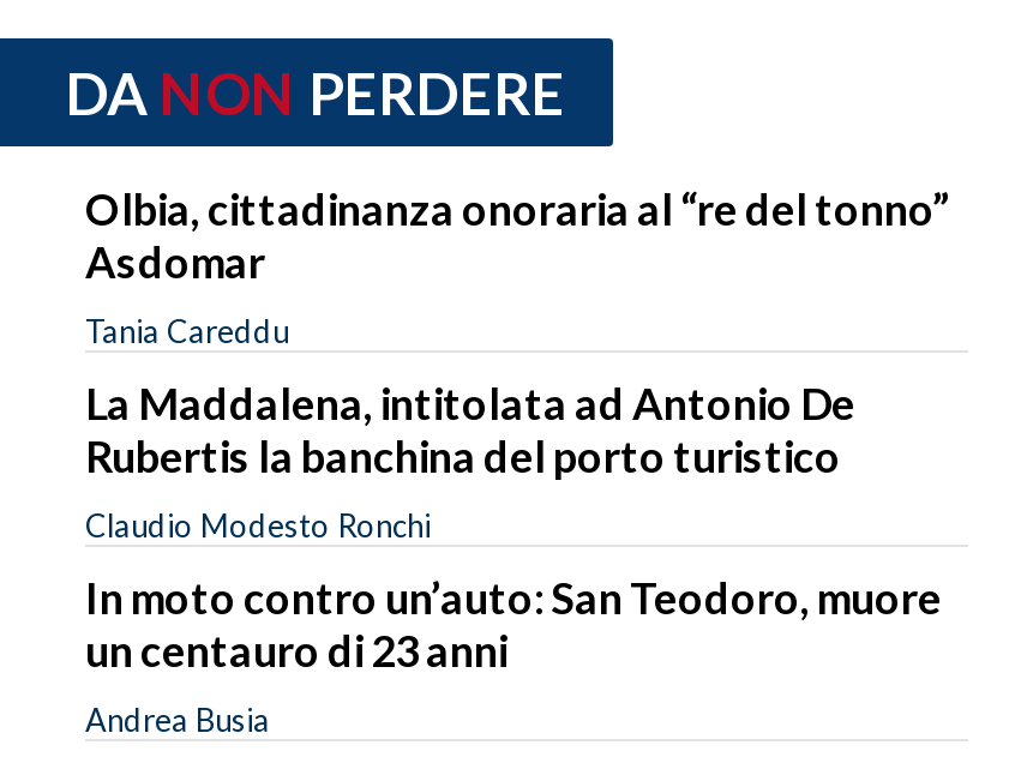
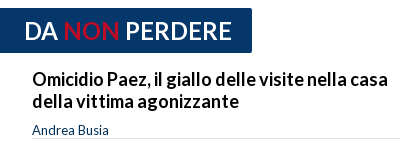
- Olbia, cittadinanza onoraria al “re del tonno”
- Asdomar
- Tania Careddu
- La Maddalena, intitolata ad Antonio De
- Rubertis la banchina del porto turistico
- Claudio Modesto Ronchi
- In moto contro un’auto: San Teodoro, muore
- un centauro di 23 anni
+ Omicidio Paez, il giallo delle visite nella casa
+ della vittima agonizzante
